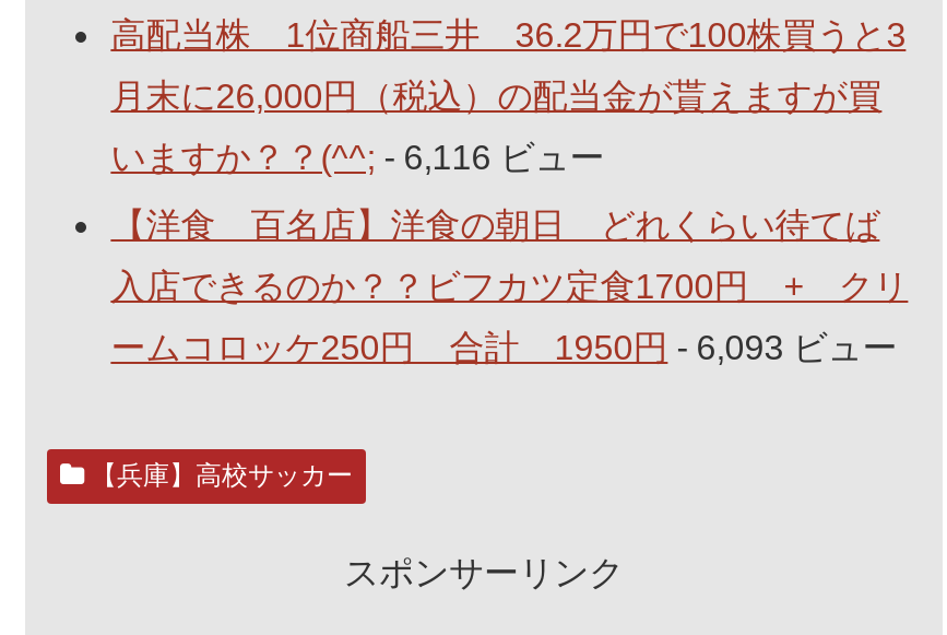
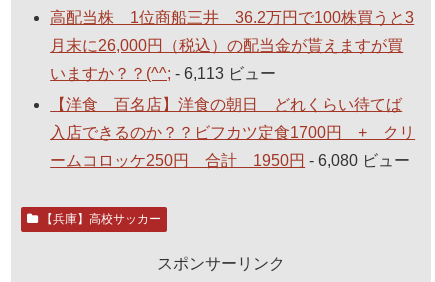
- いますか？？(^^; - 6,116 ビュー
+ いますか？？(^^; - 6,113 ビュー

- ームコロッケ250円 合計 1950円- 6,093 ビュー
+ ームコロッケ250円 合計 1950円- 6,080 ビュー
